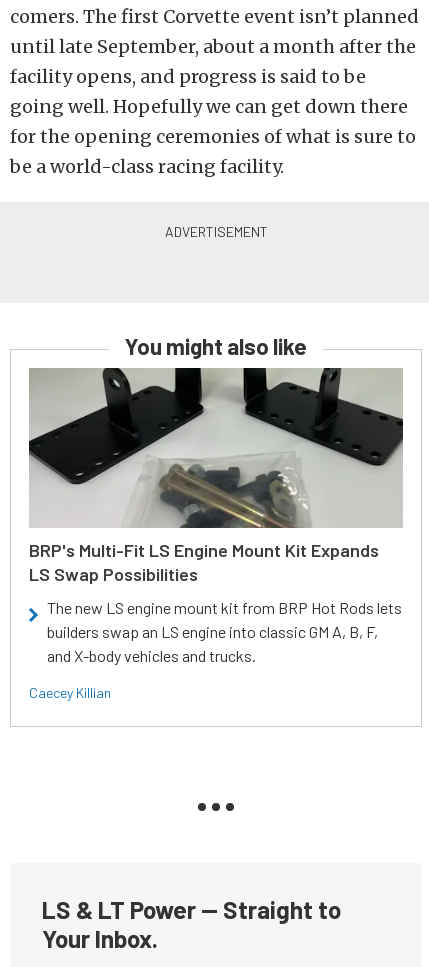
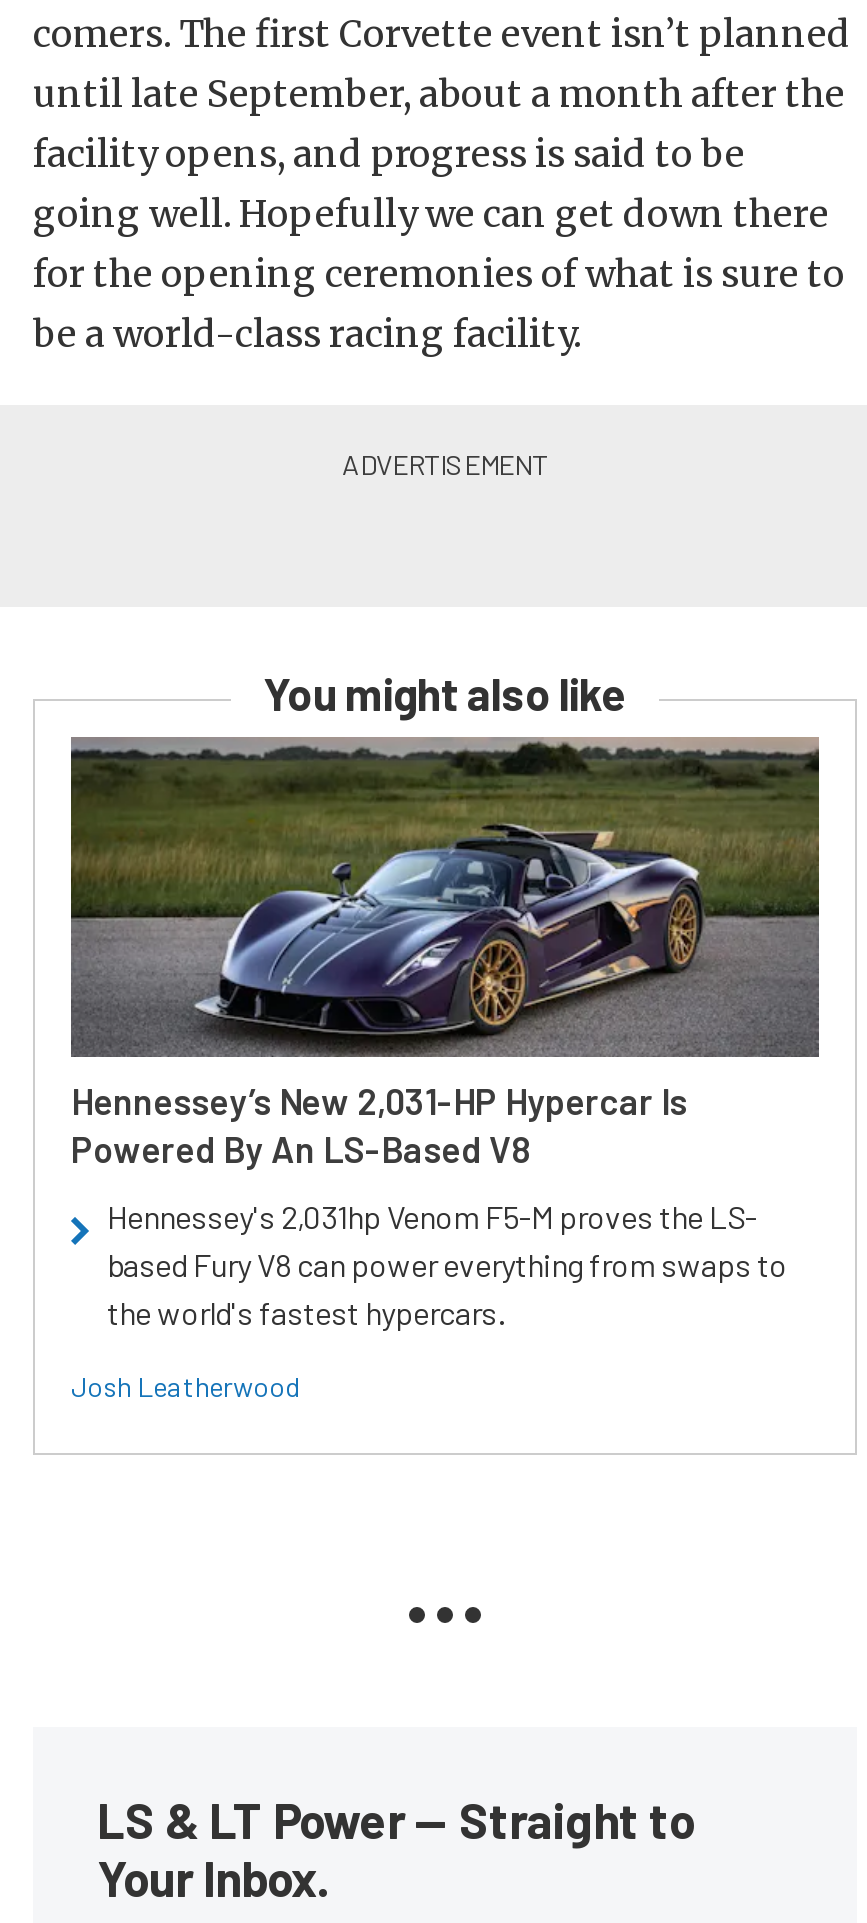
- [image]
- BRP's Multi-Fit LS Engine Mount Kit Expands
- LS Swap Possibilities
+ [image]
+ Hennessey’s New 2,031-HP Hypercar Is
+ Powered By An LS-Based V8

- The new LS engine mount kit from BRP Hot Rods lets
- builders swap an LS engine into classic GM A, B, F,
- and X-body vehicles and trucks.
+ Hennessey's 2,031hp Venom F5-M proves the LS-
+ based Fury V8 can power everything from swaps to
+ the world's fastest hypercars.

- Caecey Killian
+ Josh Leatherwood
